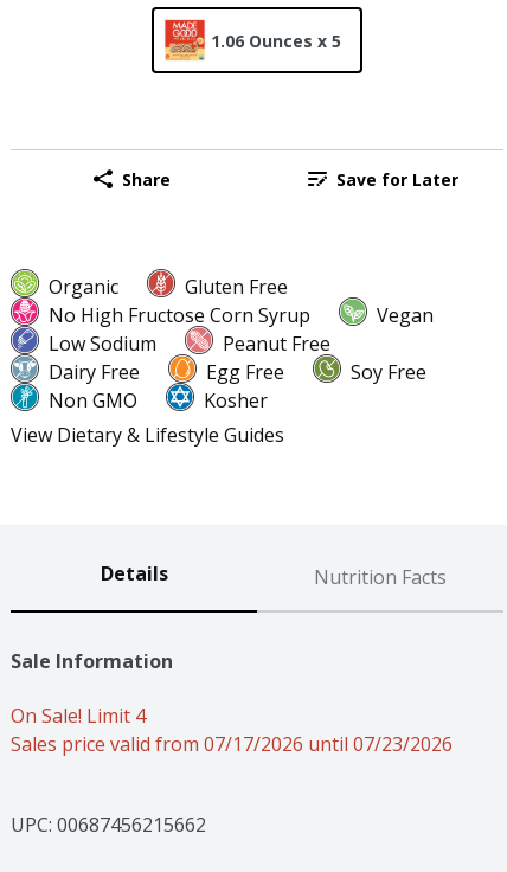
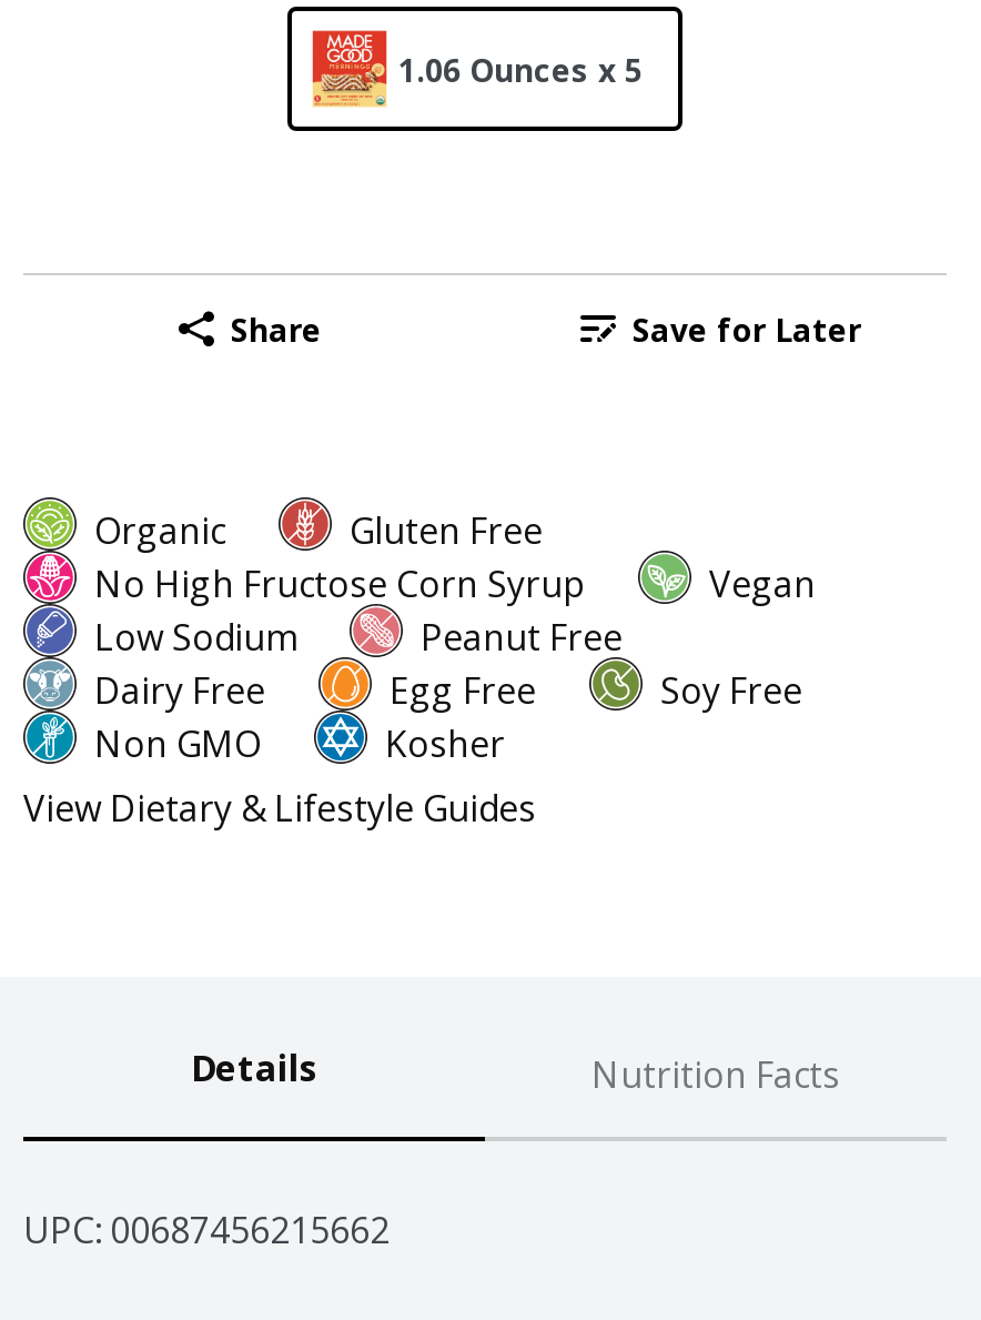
- Sale Information
- On Sale! Limit 4
- Sales price valid from 07/17/2026 until 07/23/2026
